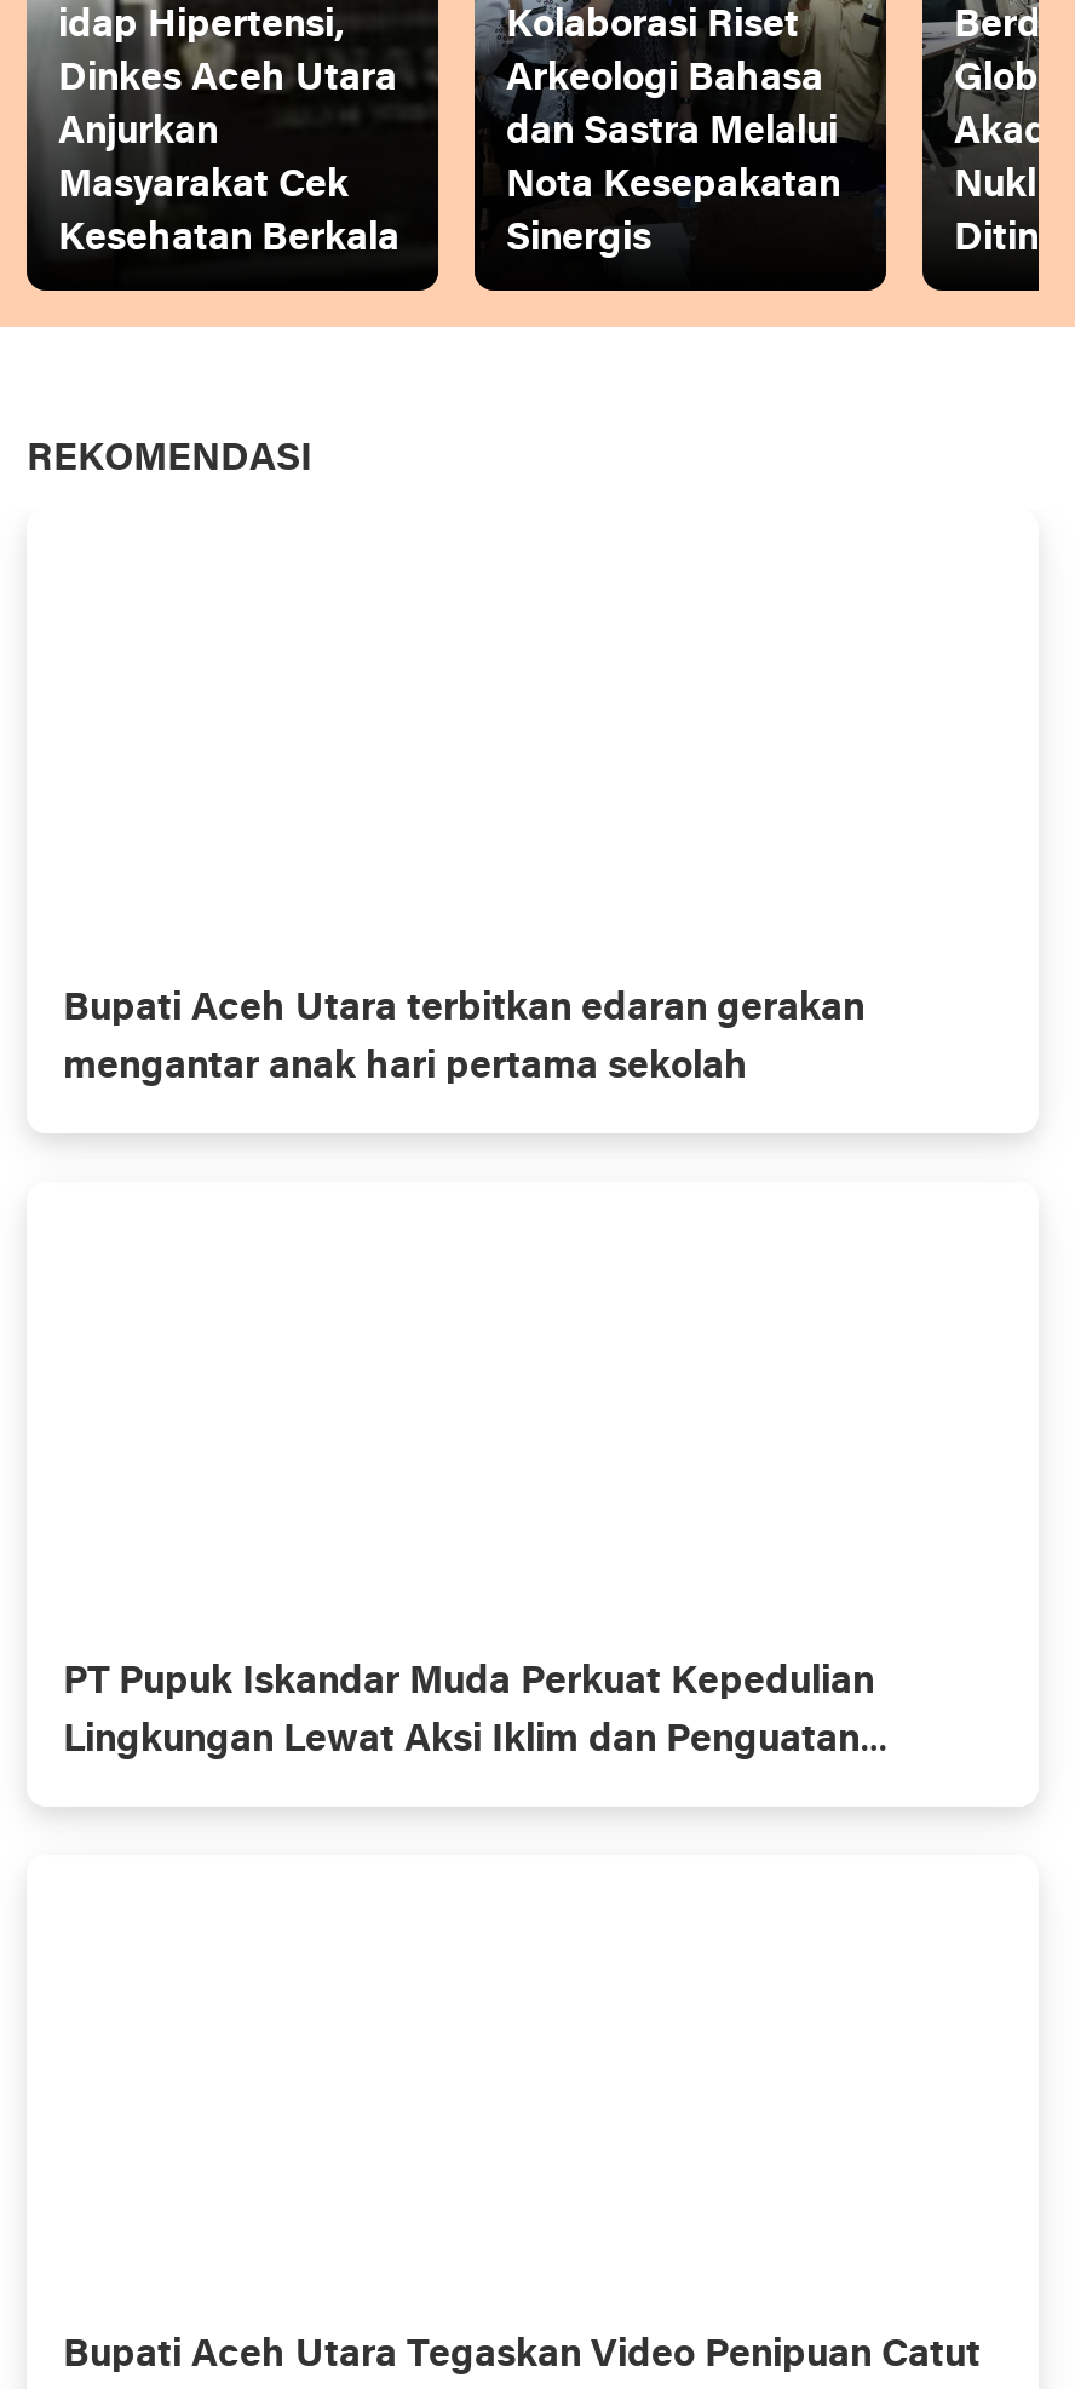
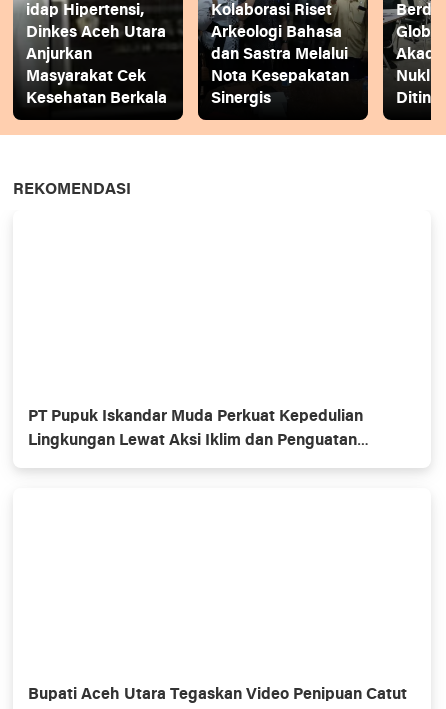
- Bupati Aceh Utara terbitkan edaran gerakan
- mengantar anak hari pertama sekolah
